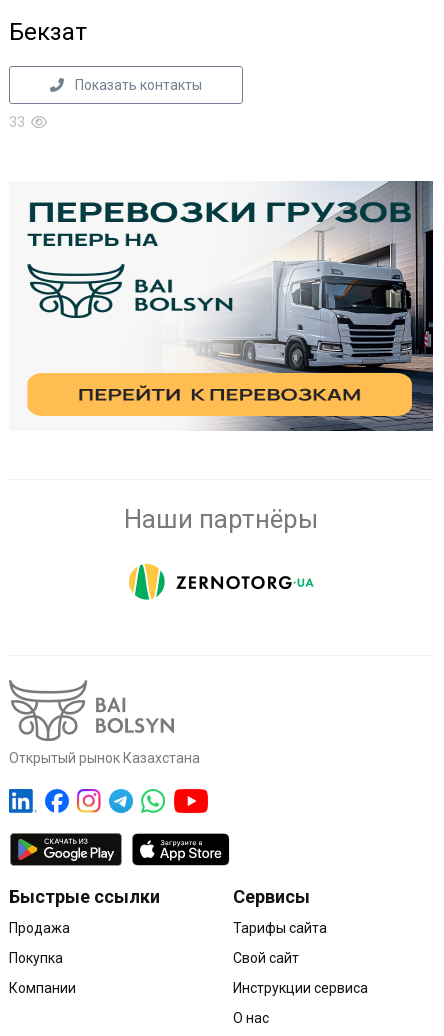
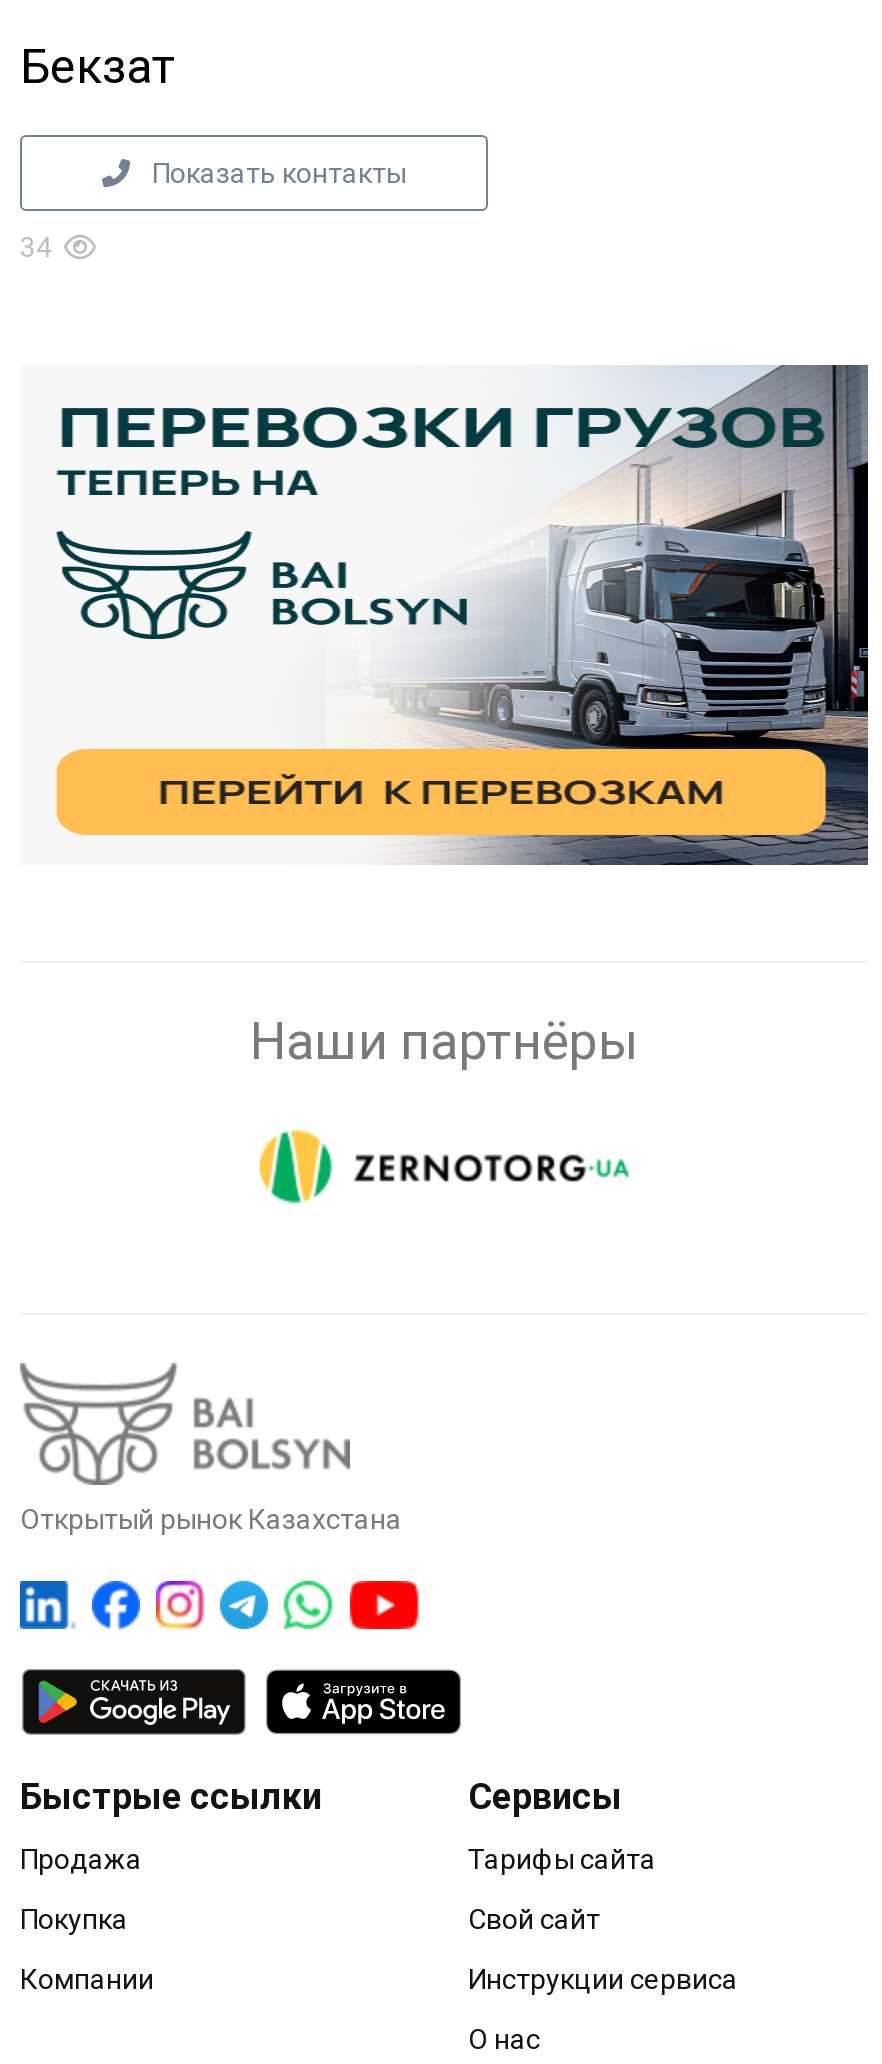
- 33
+ 34
